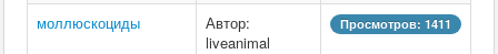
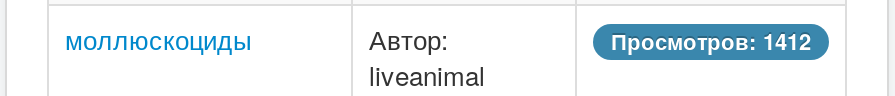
- Просмотров: 1411
+ Просмотров: 1412
